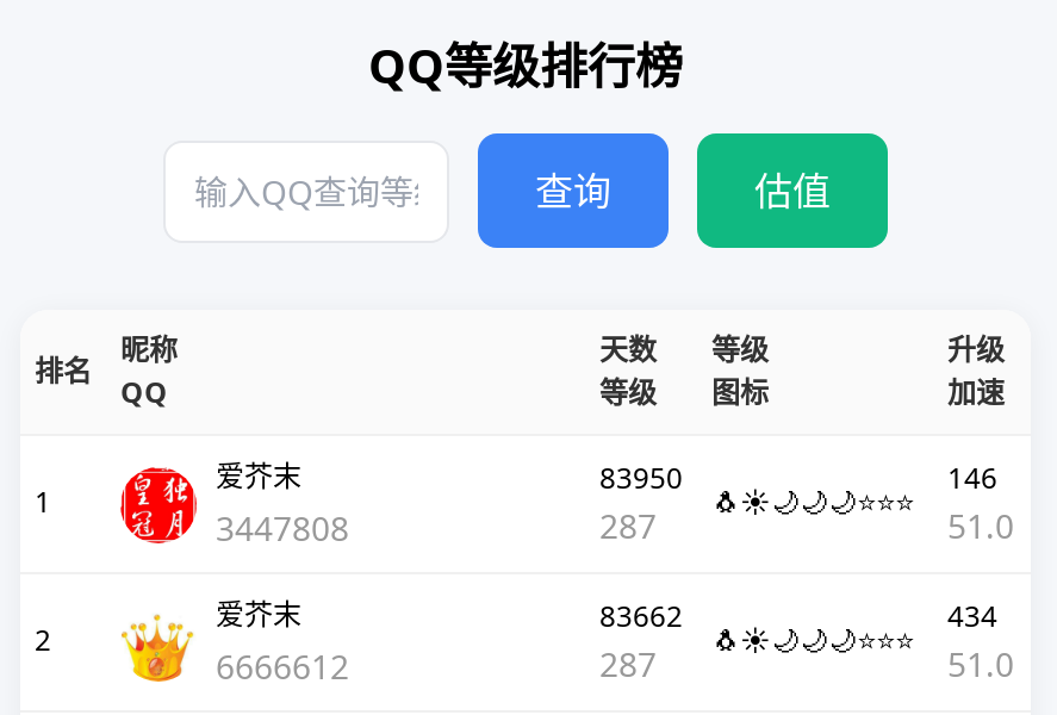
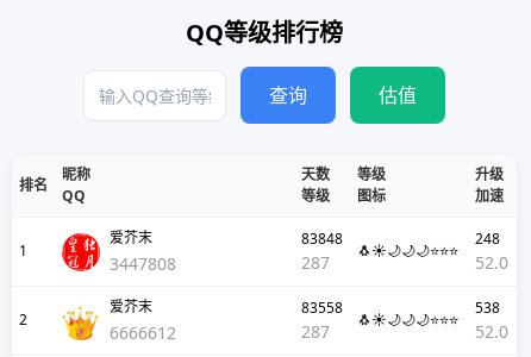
- 83950
+ 83848

- 146
+ 248

- 51.0
+ 52.0

- 83662
+ 83558

- 434
+ 538

- 51.0
+ 52.0
